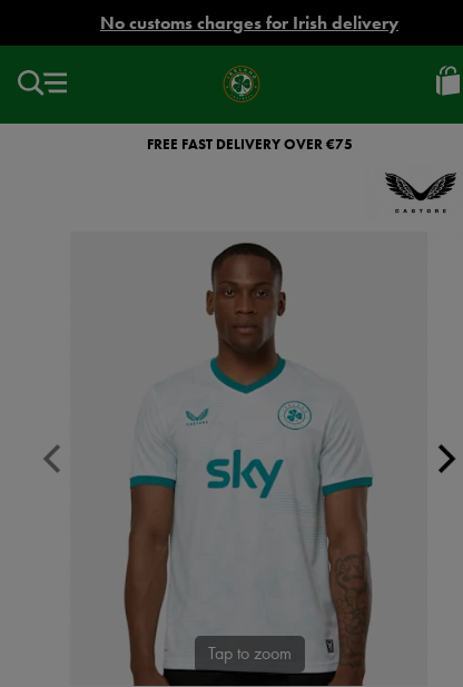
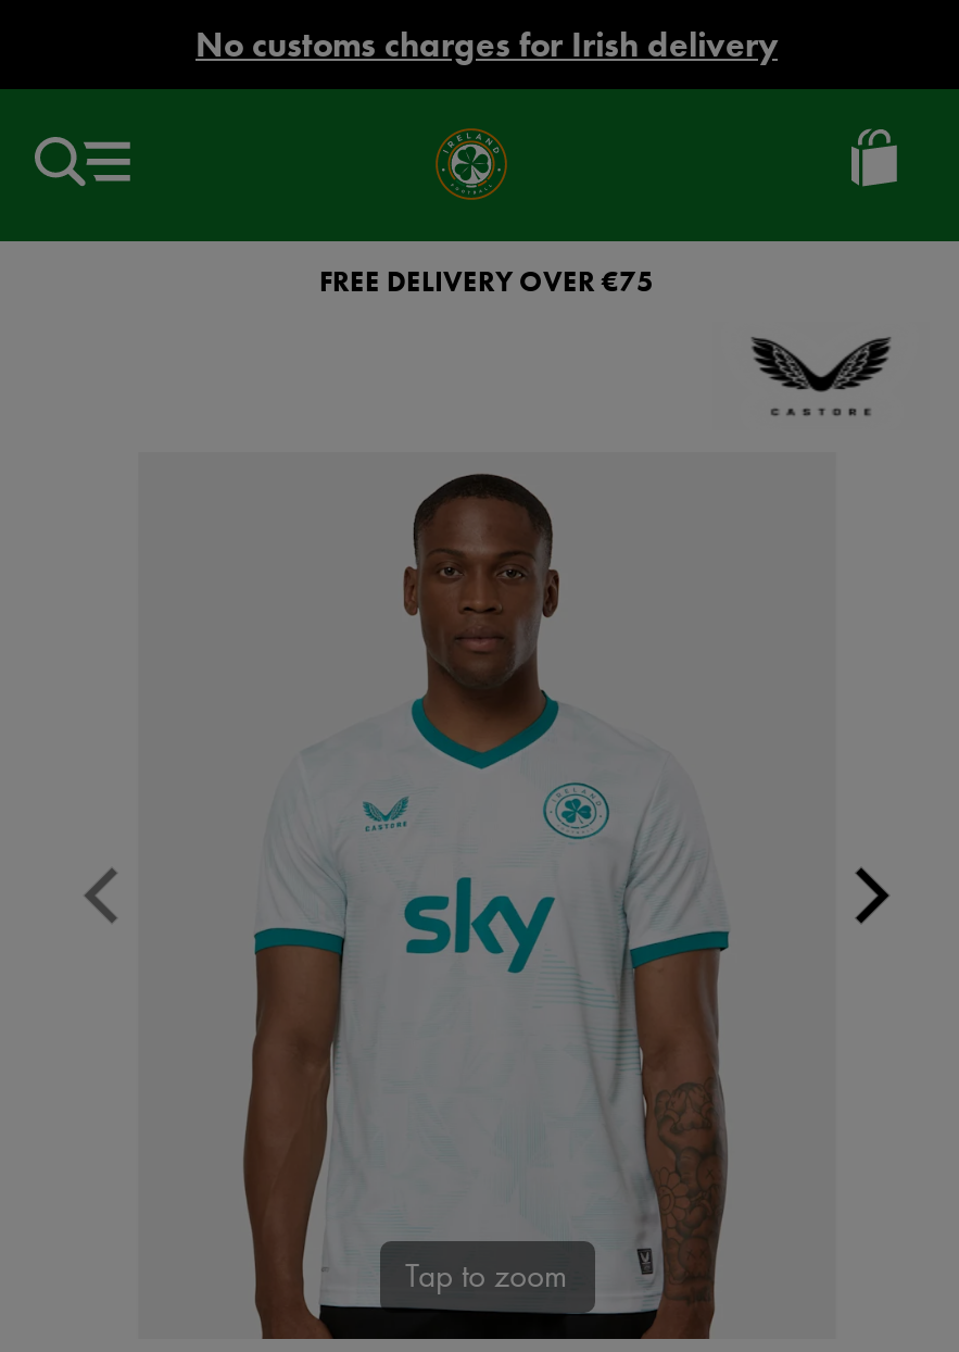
- FREE FAST DELIVERY OVER €75
+ FREE DELIVERY OVER €75
